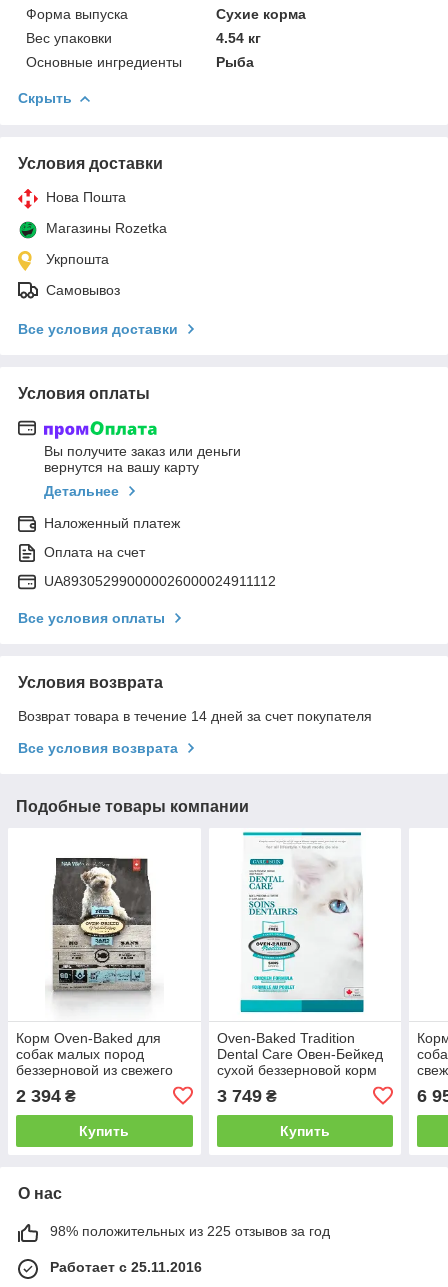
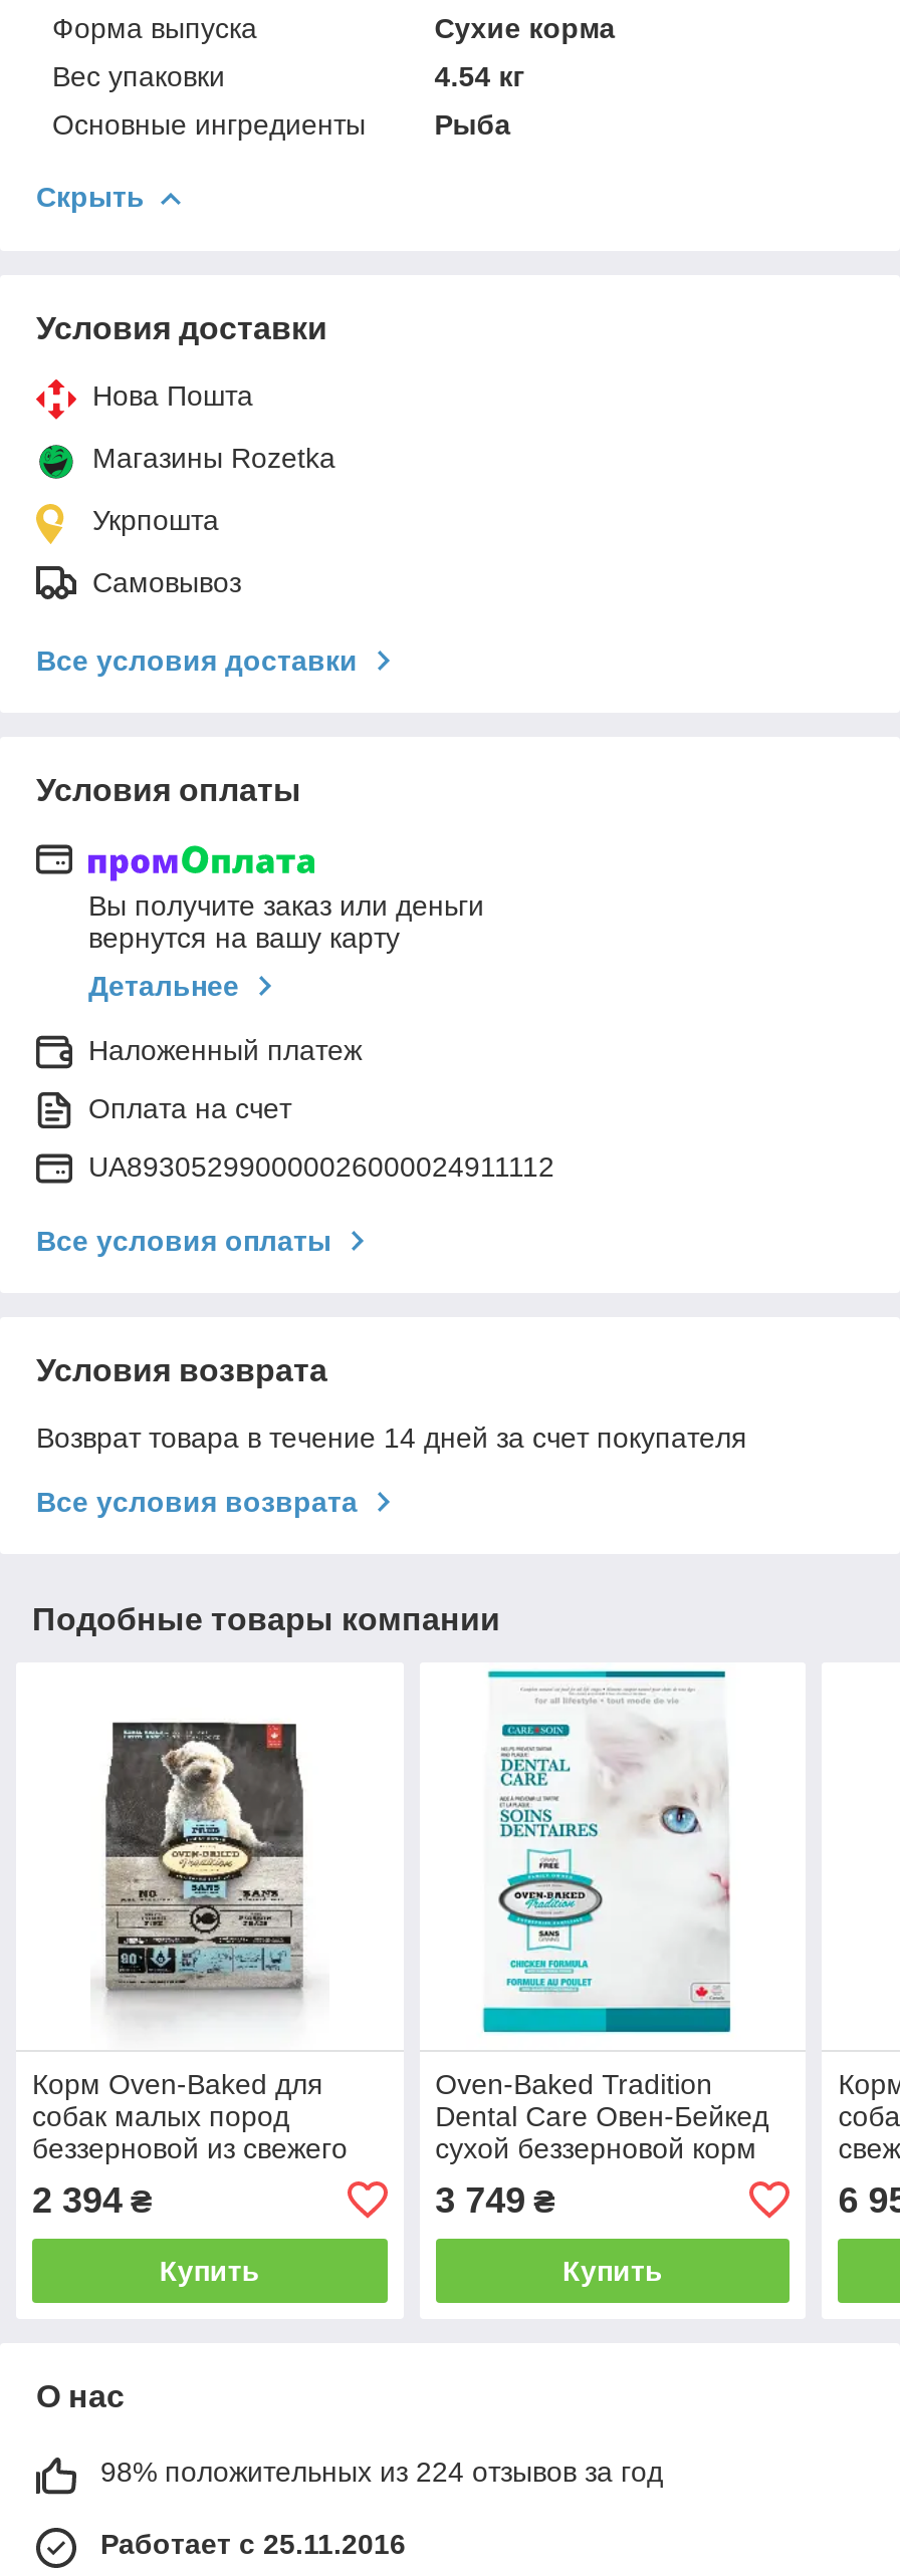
- 98% положительных из 225 отзывов за год
+ 98% положительных из 224 отзывов за год
